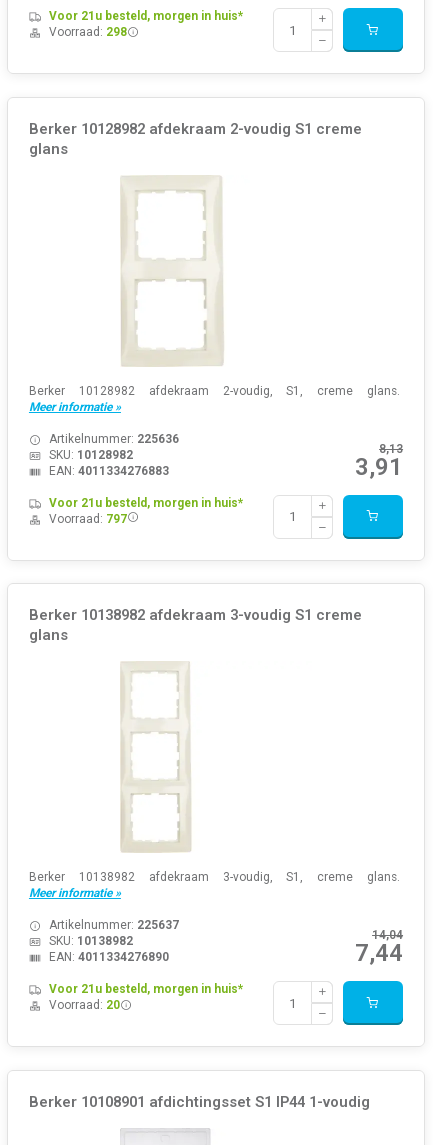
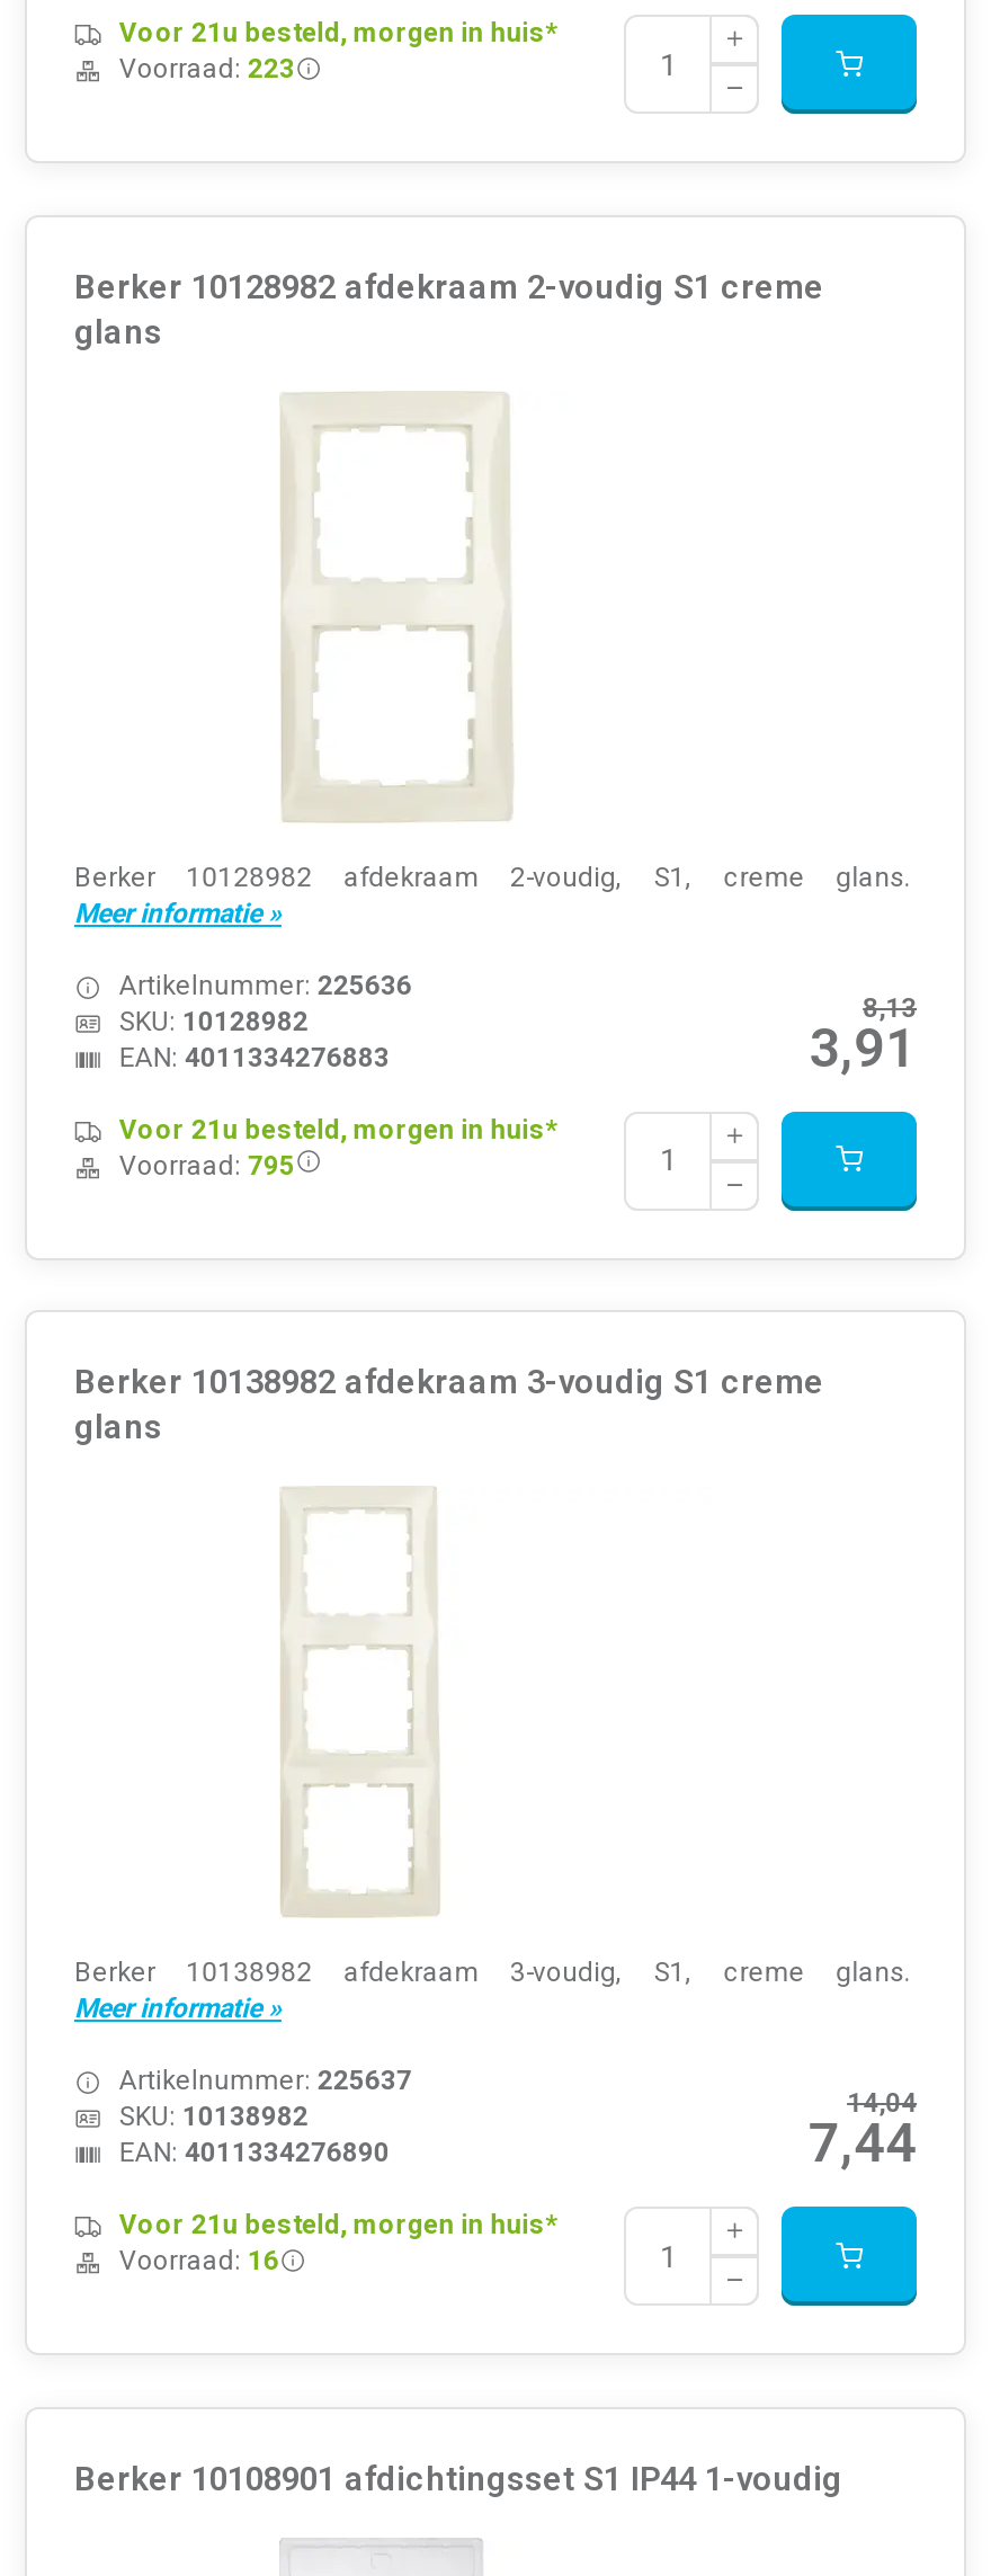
- Voorraad: 298
+ Voorraad: 223

- Voorraad: 797
+ Voorraad: 795

- Voorraad: 20
+ Voorraad: 16
